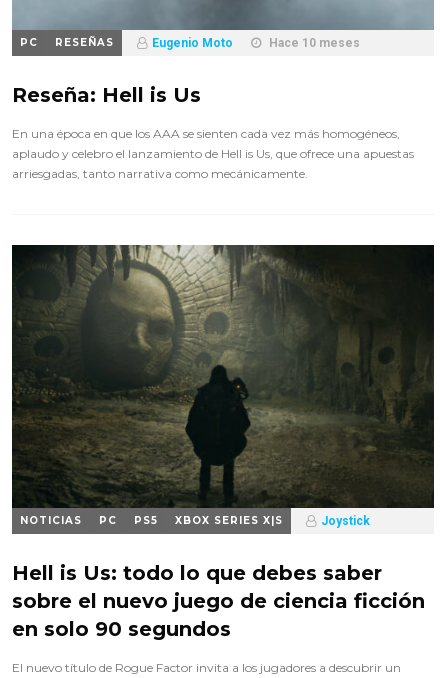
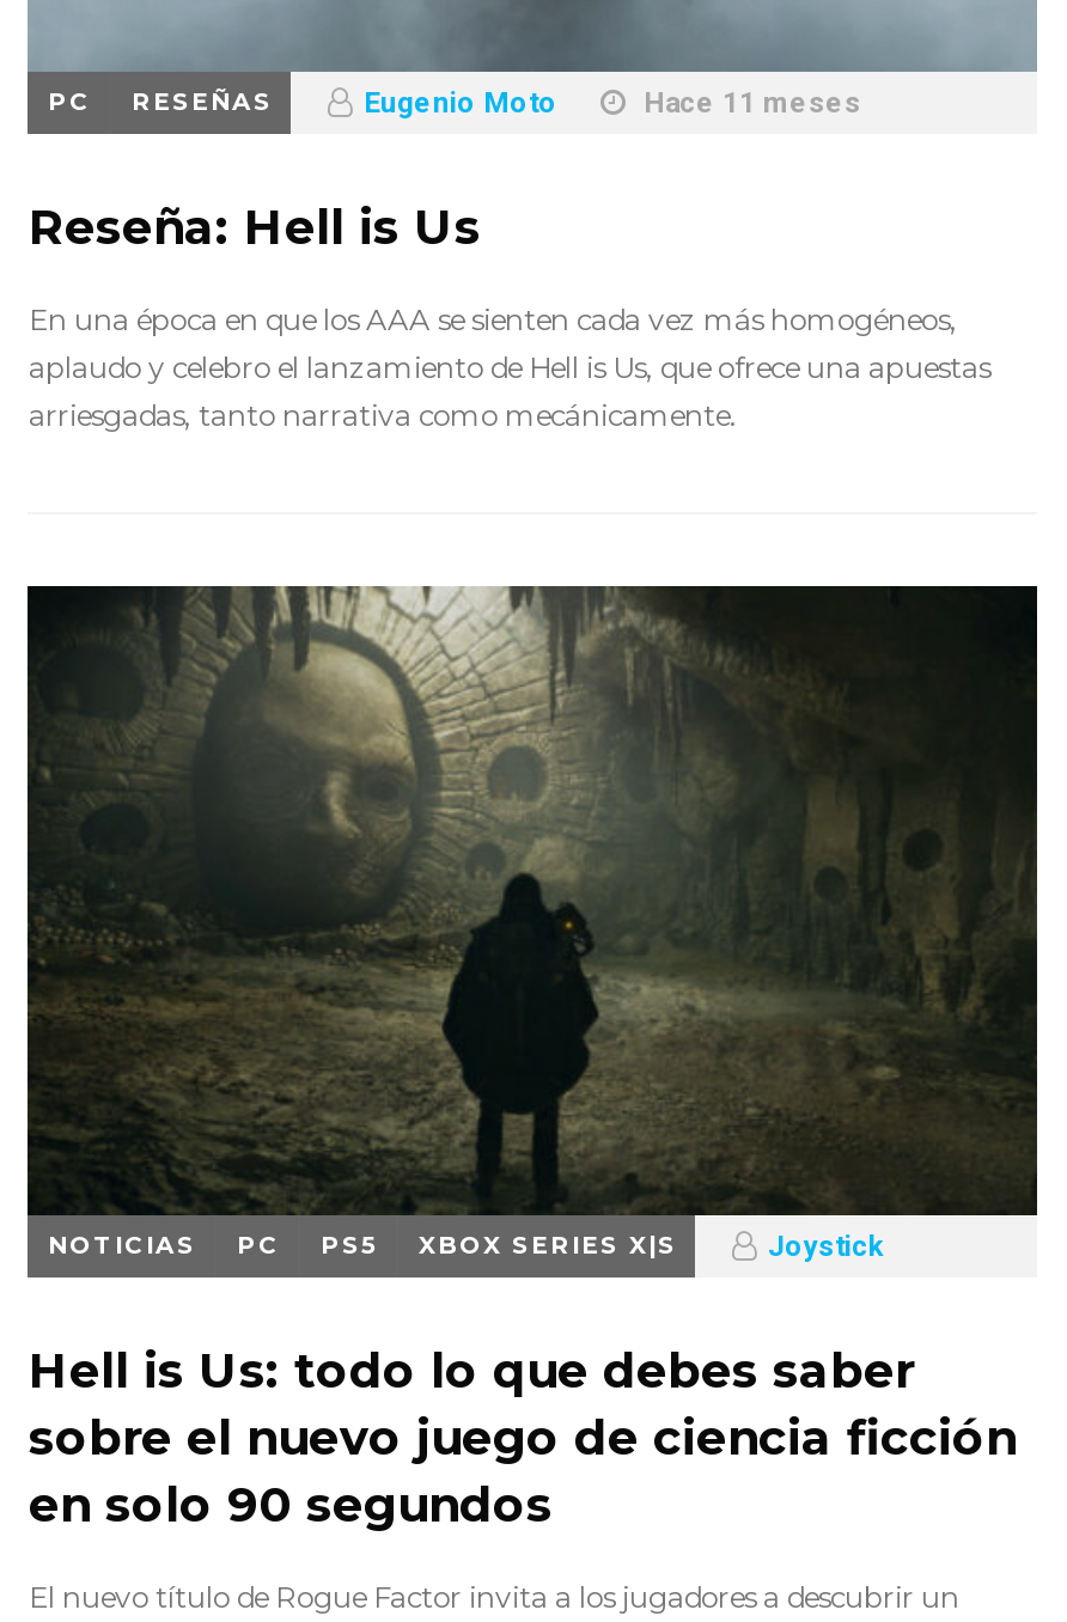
- Hace 10 meses
+ Hace 11 meses
